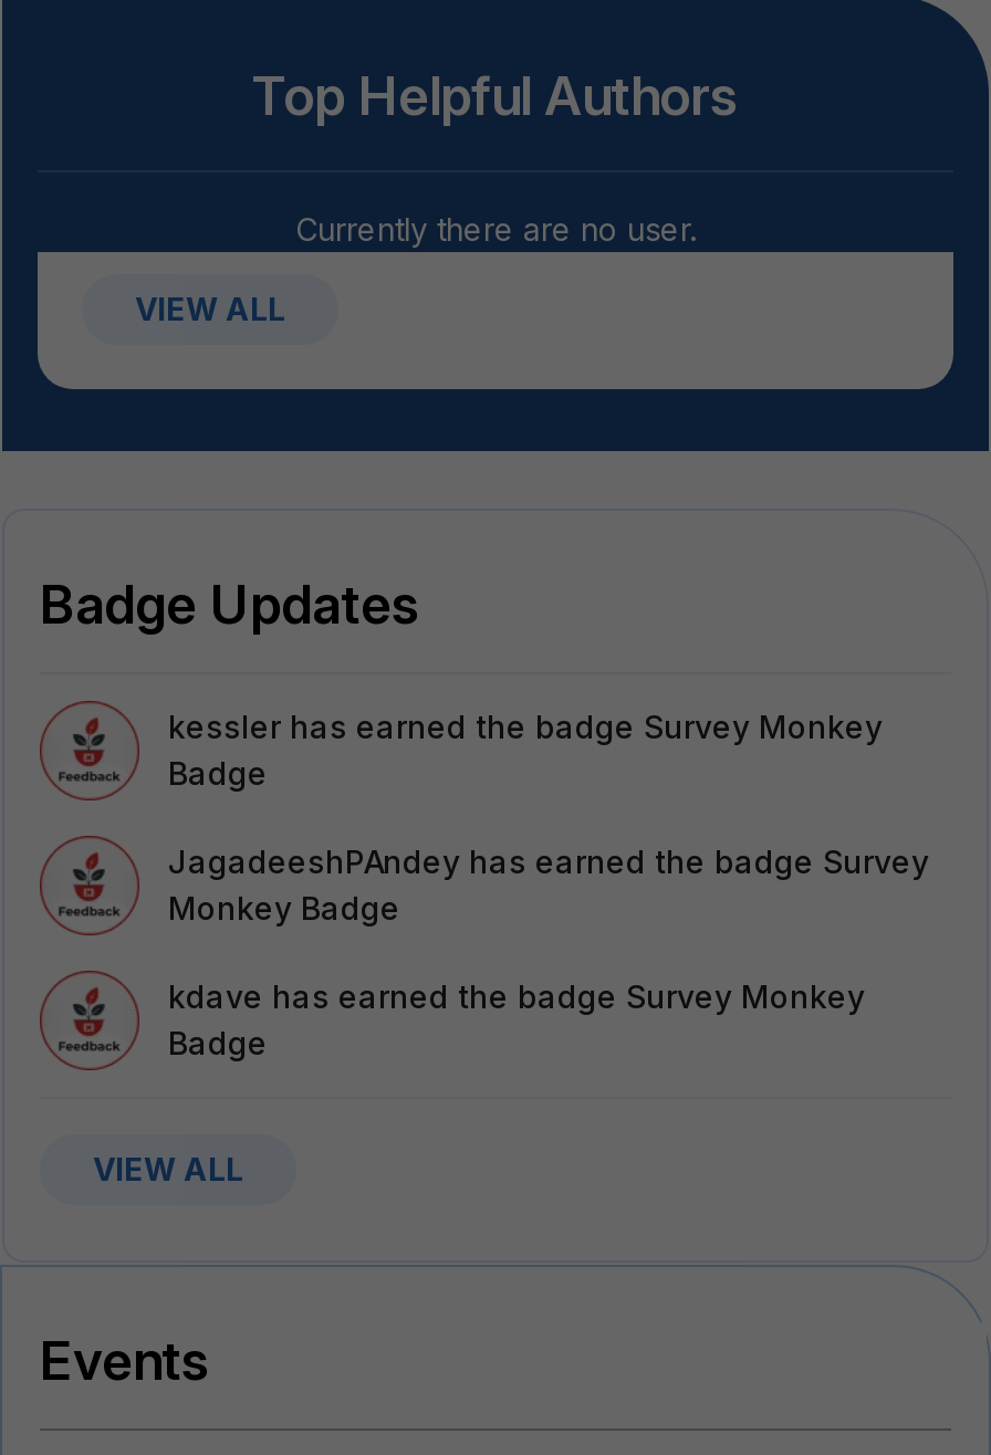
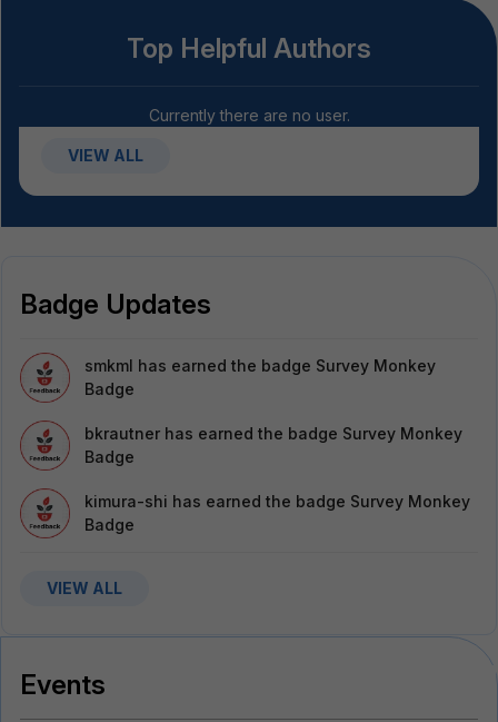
- kessler has earned the badge Survey Monkey
+ smkml has earned the badge Survey Monkey

- JagadeeshPAndey has earned the badge Survey
- Monkey Badge
+ bkrautner has earned the badge Survey Monkey
+ Badge

- kdave has earned the badge Survey Monkey
+ kimura-shi has earned the badge Survey Monkey
